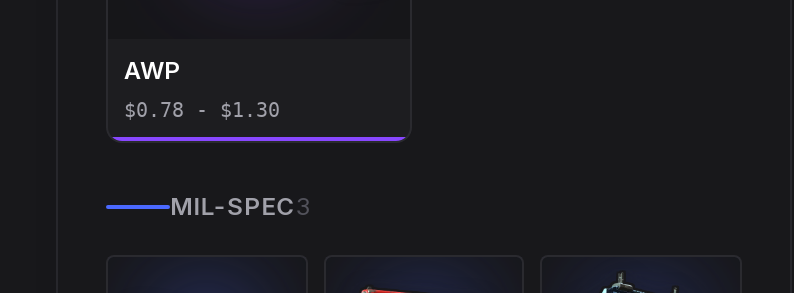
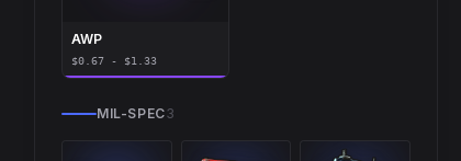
- $0.78 - $1.30
+ $0.67 - $1.33
